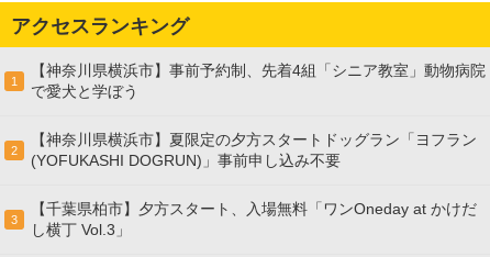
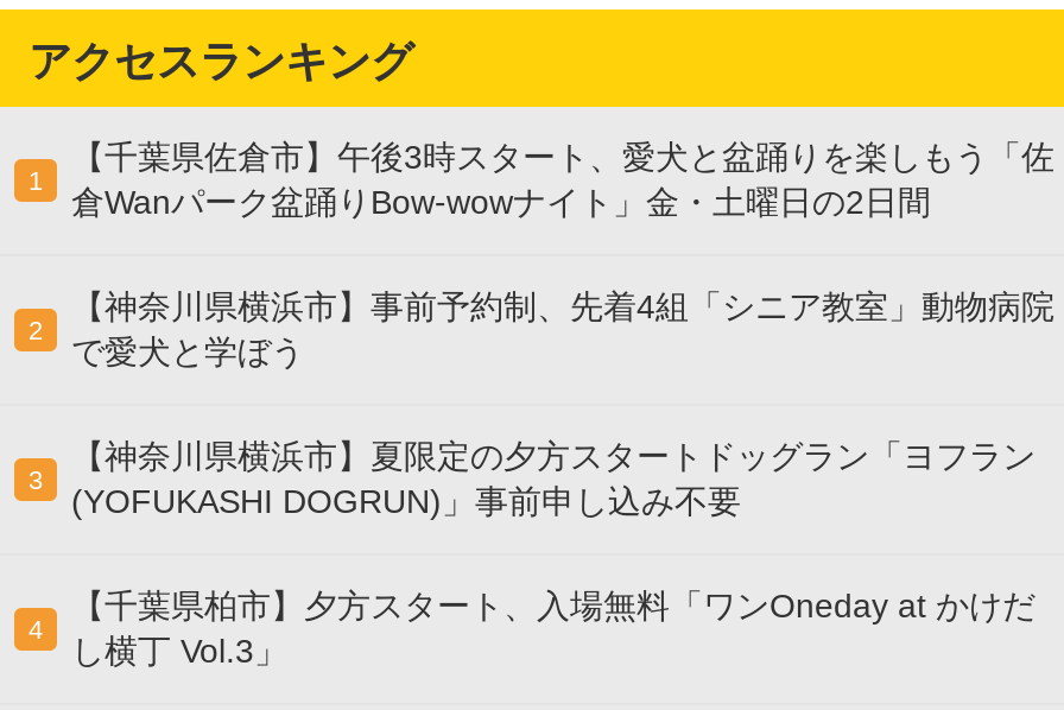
+ 【千葉県佐倉市】午後3時スタート、愛犬と盆踊りを楽しもう「佐
+ 倉Wanパーク盆踊りBow-wowナイト」金・土曜日の2日間
+ 2

- 2
+ 3

- 3
+ 4
